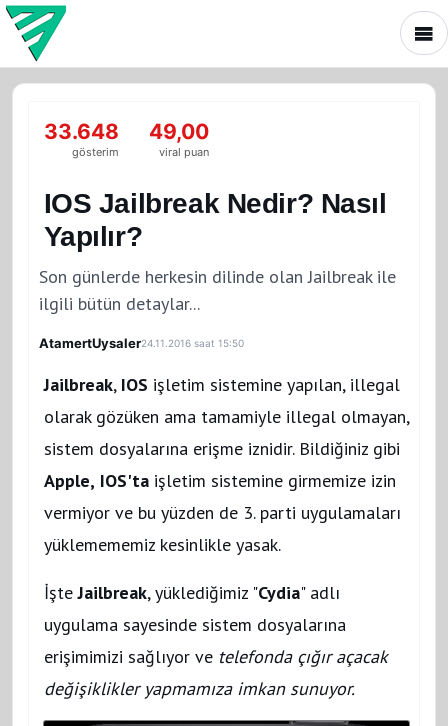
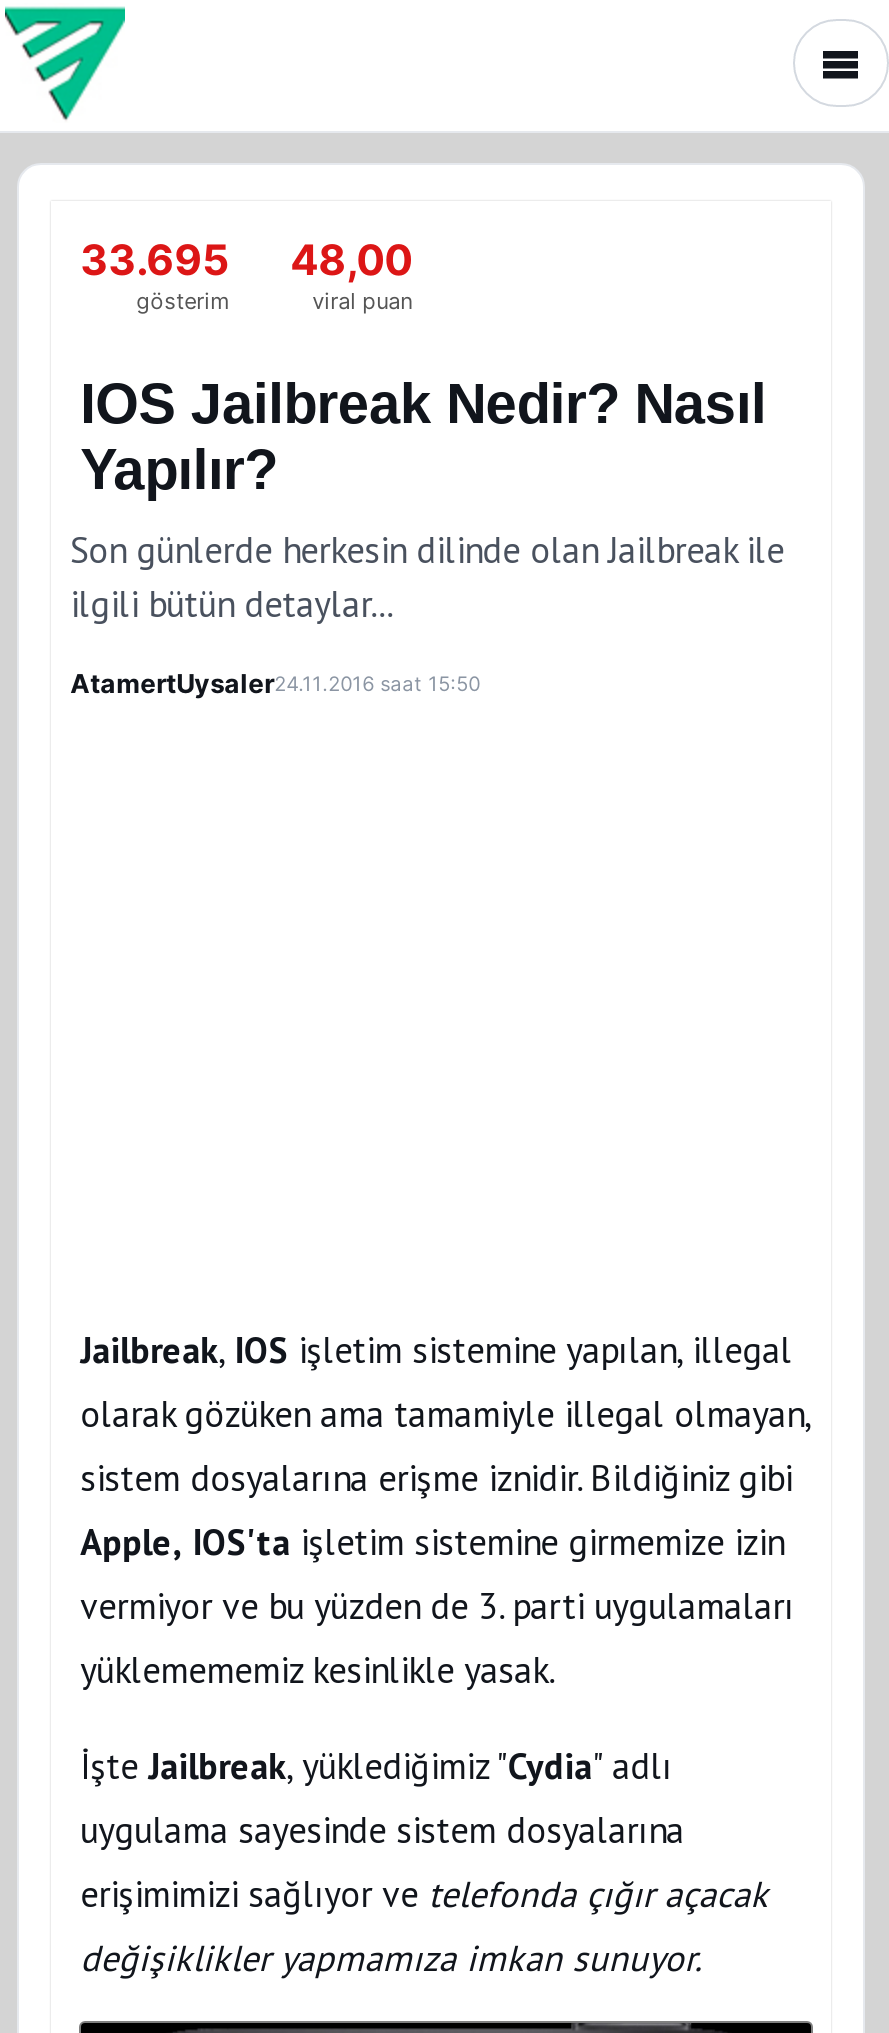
- 33.648
+ 33.695

- 49,00
+ 48,00
